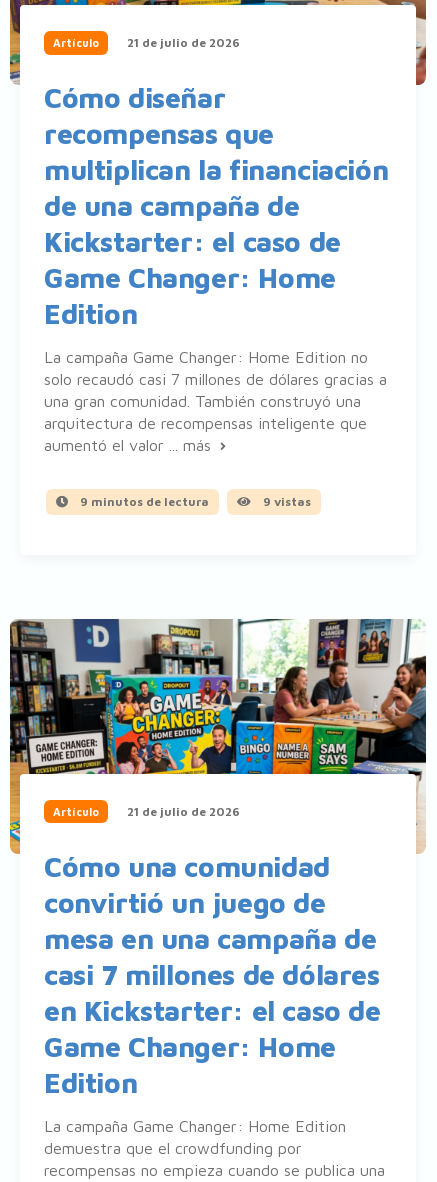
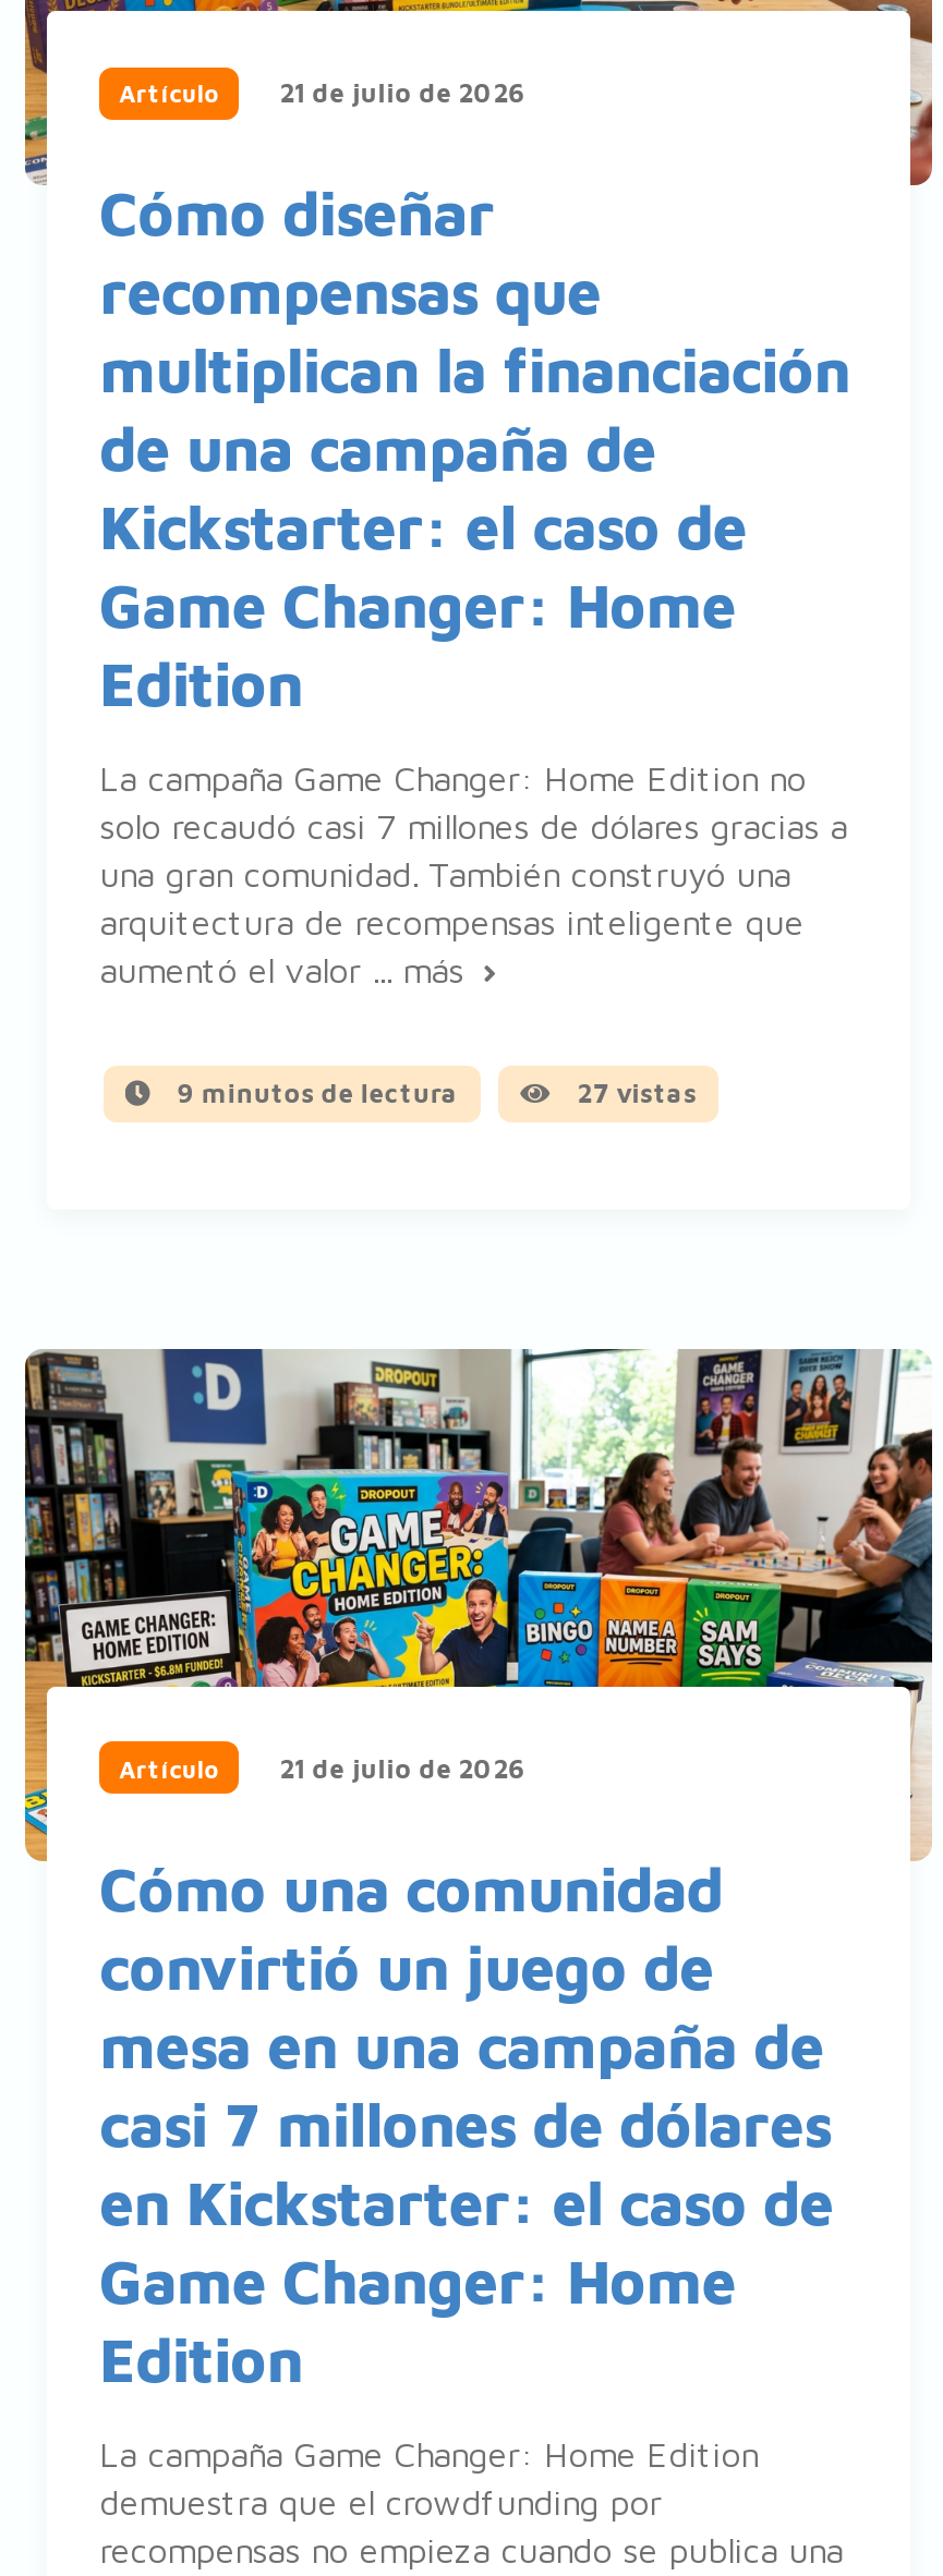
- 9 vistas
+ 27 vistas
